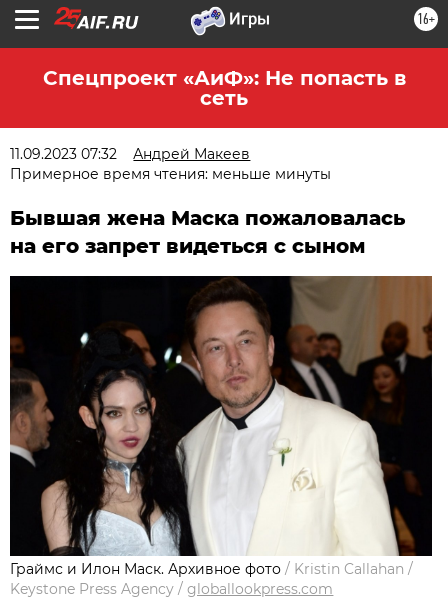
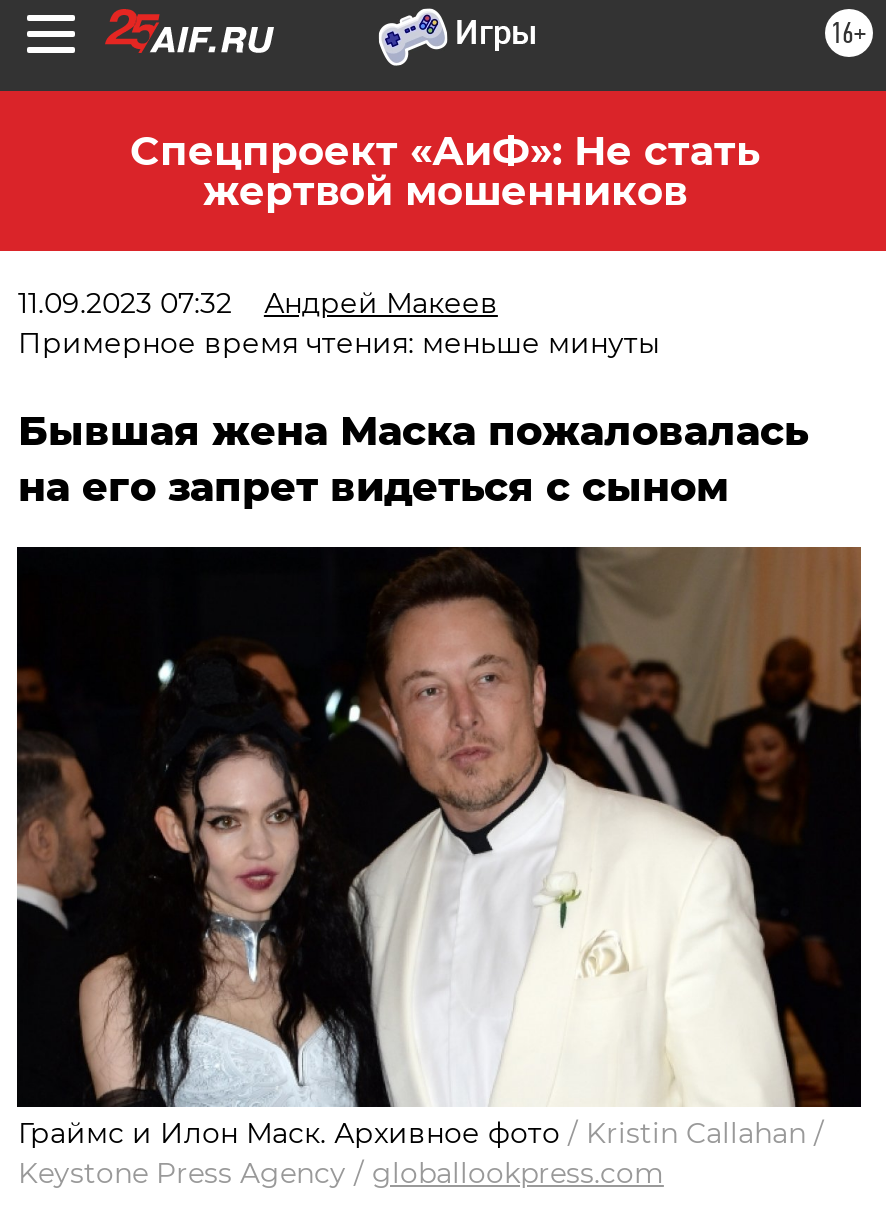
- Спецпроект «АиФ»: Не попасть в
- сеть
+ Спецпроект «АиФ»: Не стать
+ жертвой мошенников
